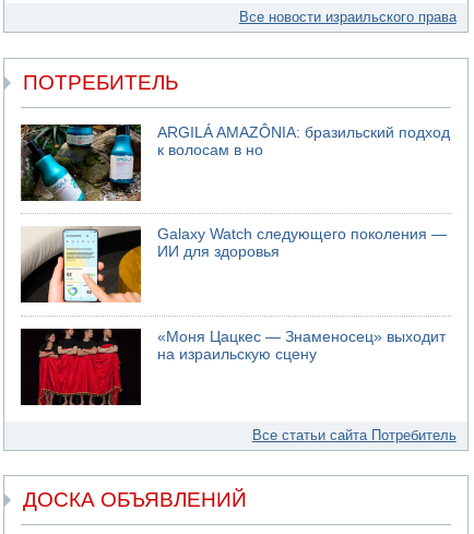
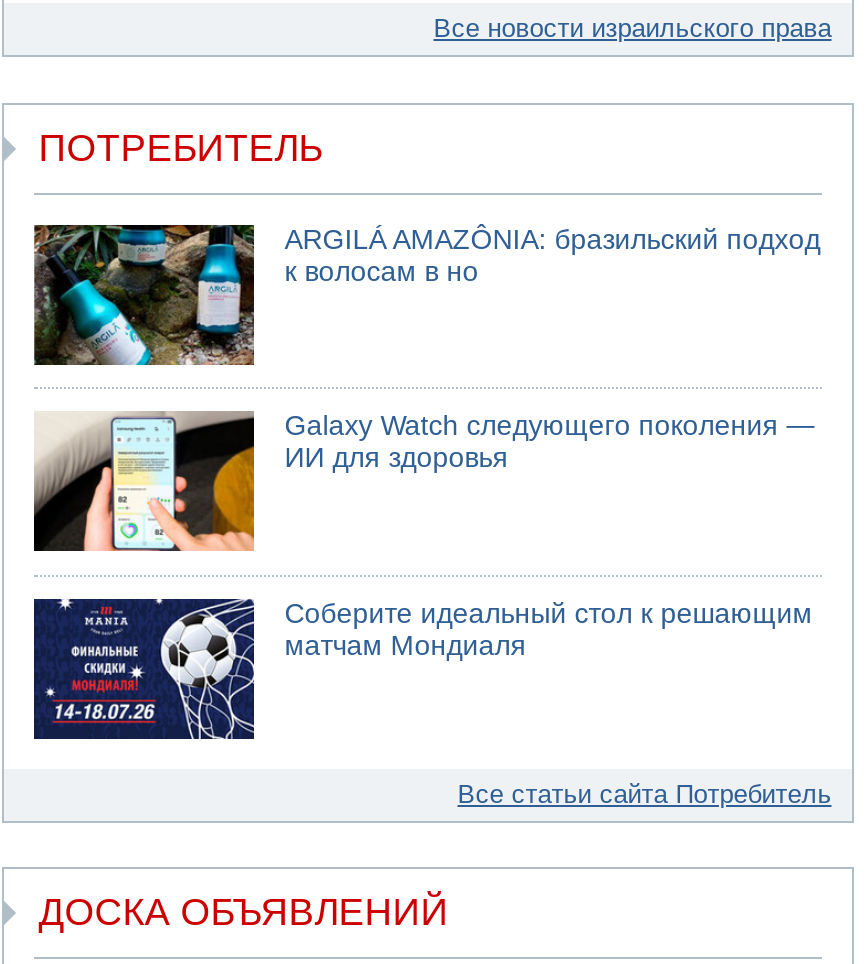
- [image]
- «Моня Цацкес — Знаменосец» выходит
- на израильскую сцену
+ [image]
+ Соберите идеальный стол к решающим
+ матчам Мондиаля
